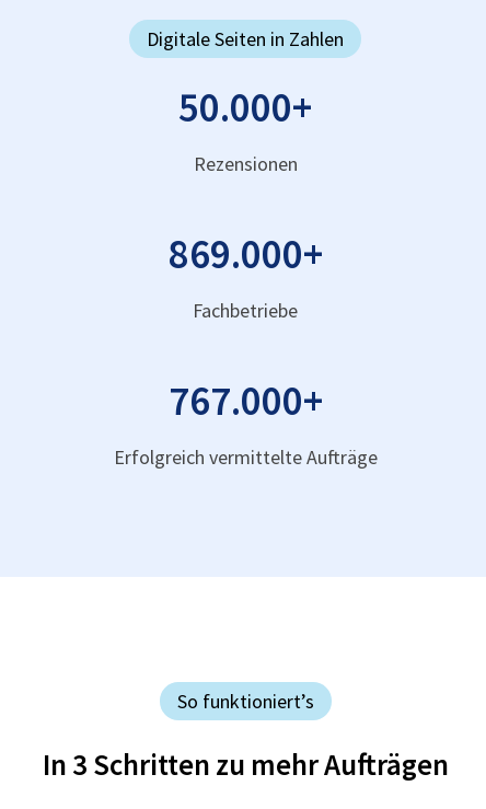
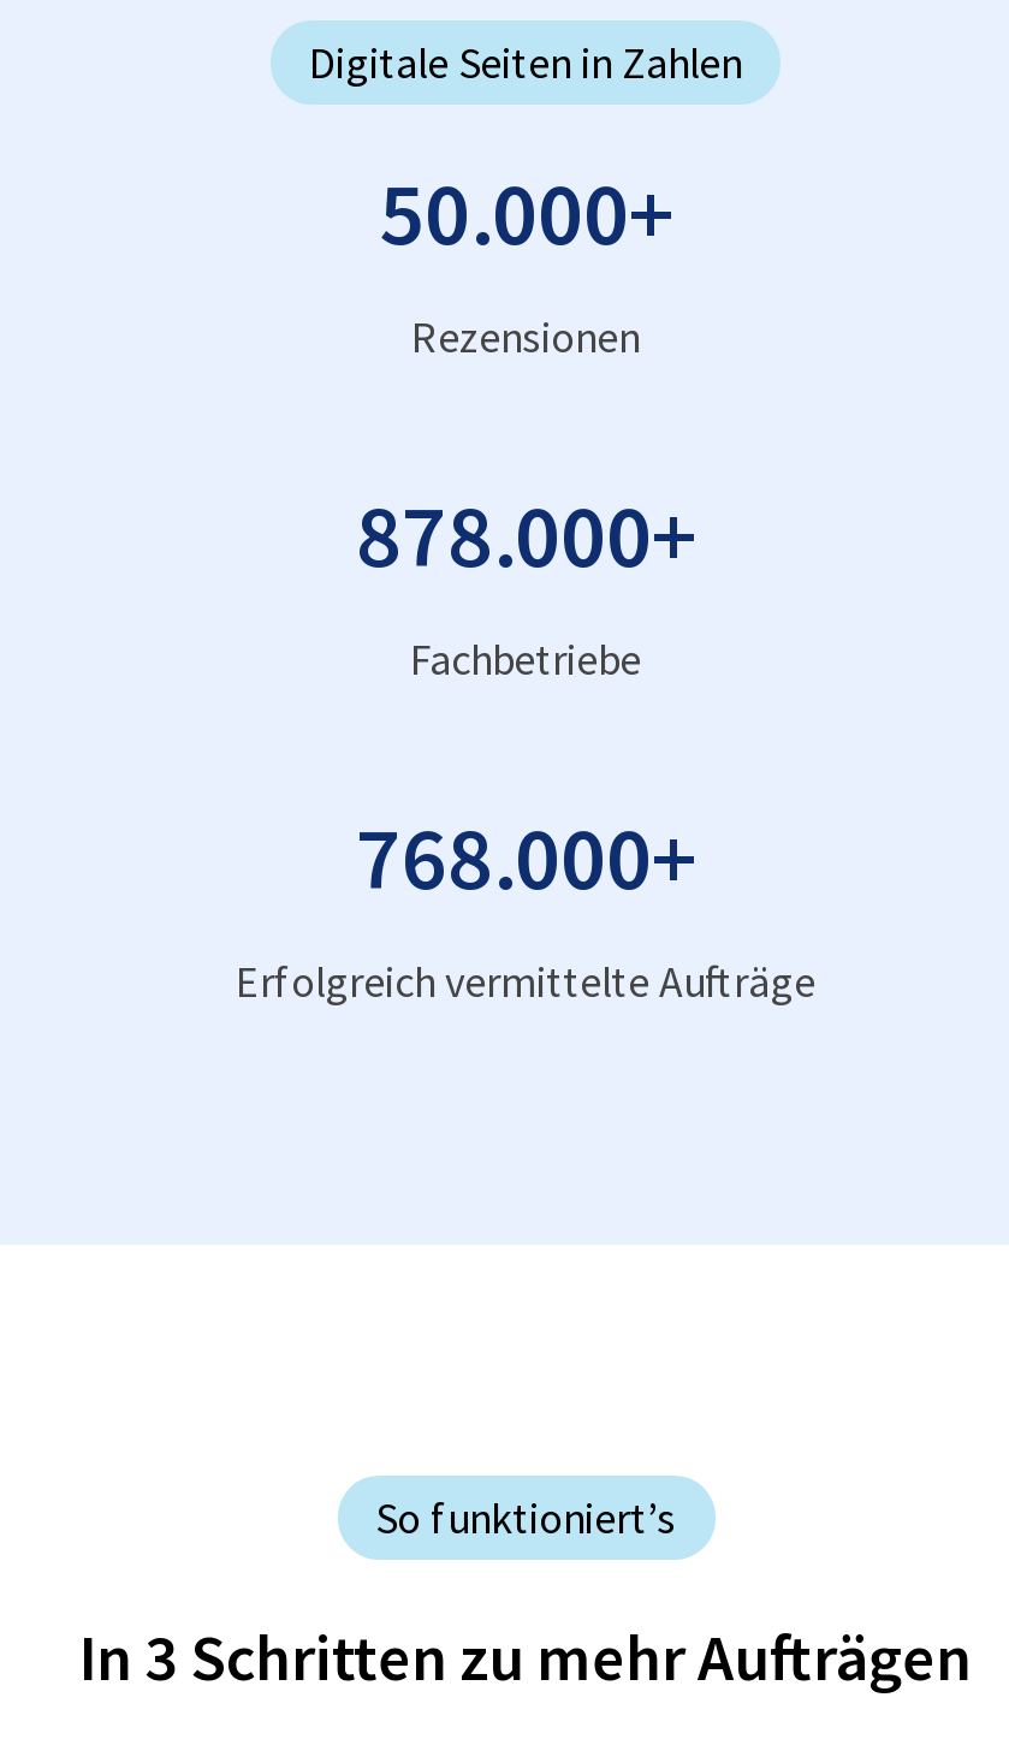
- 869.000+
+ 878.000+

- 767.000+
+ 768.000+
